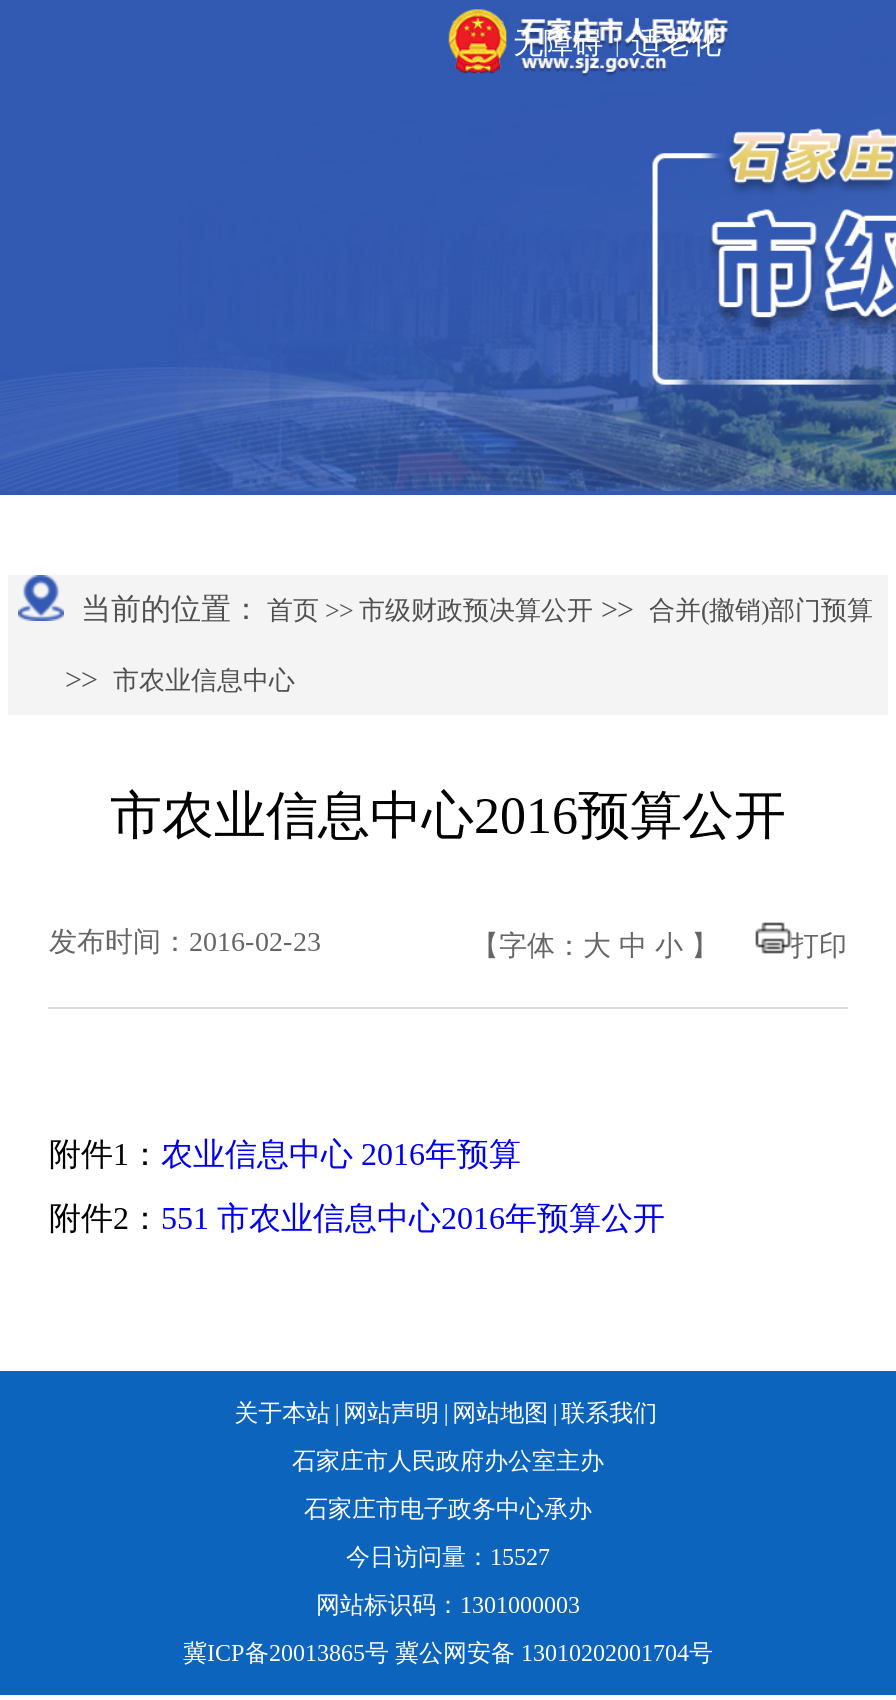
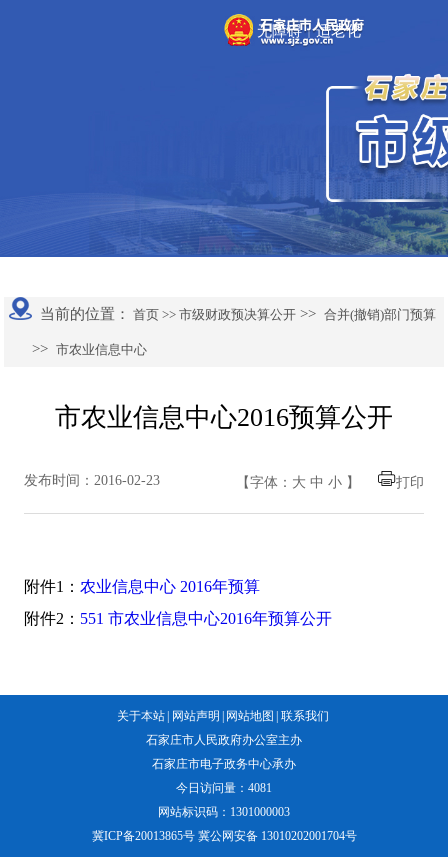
- 今日访问量：15527
+ 今日访问量：4081
